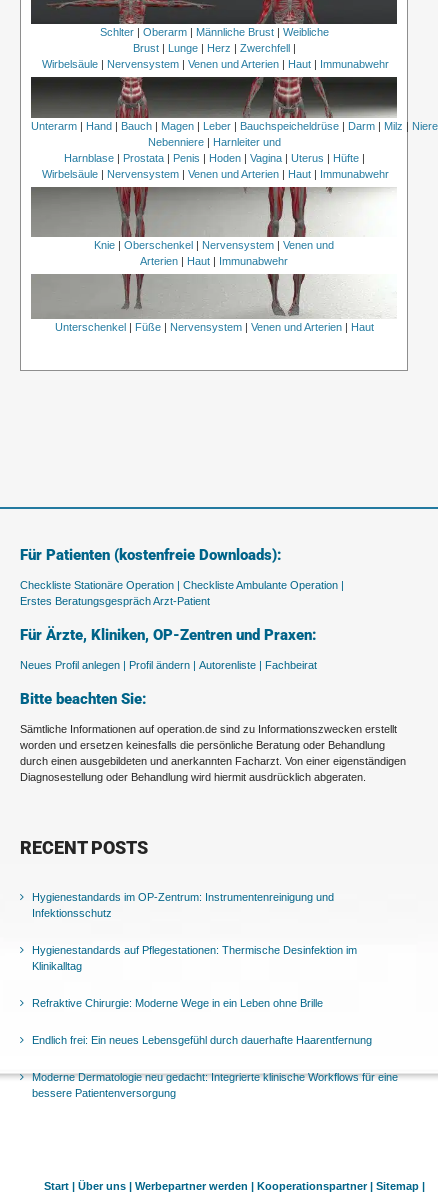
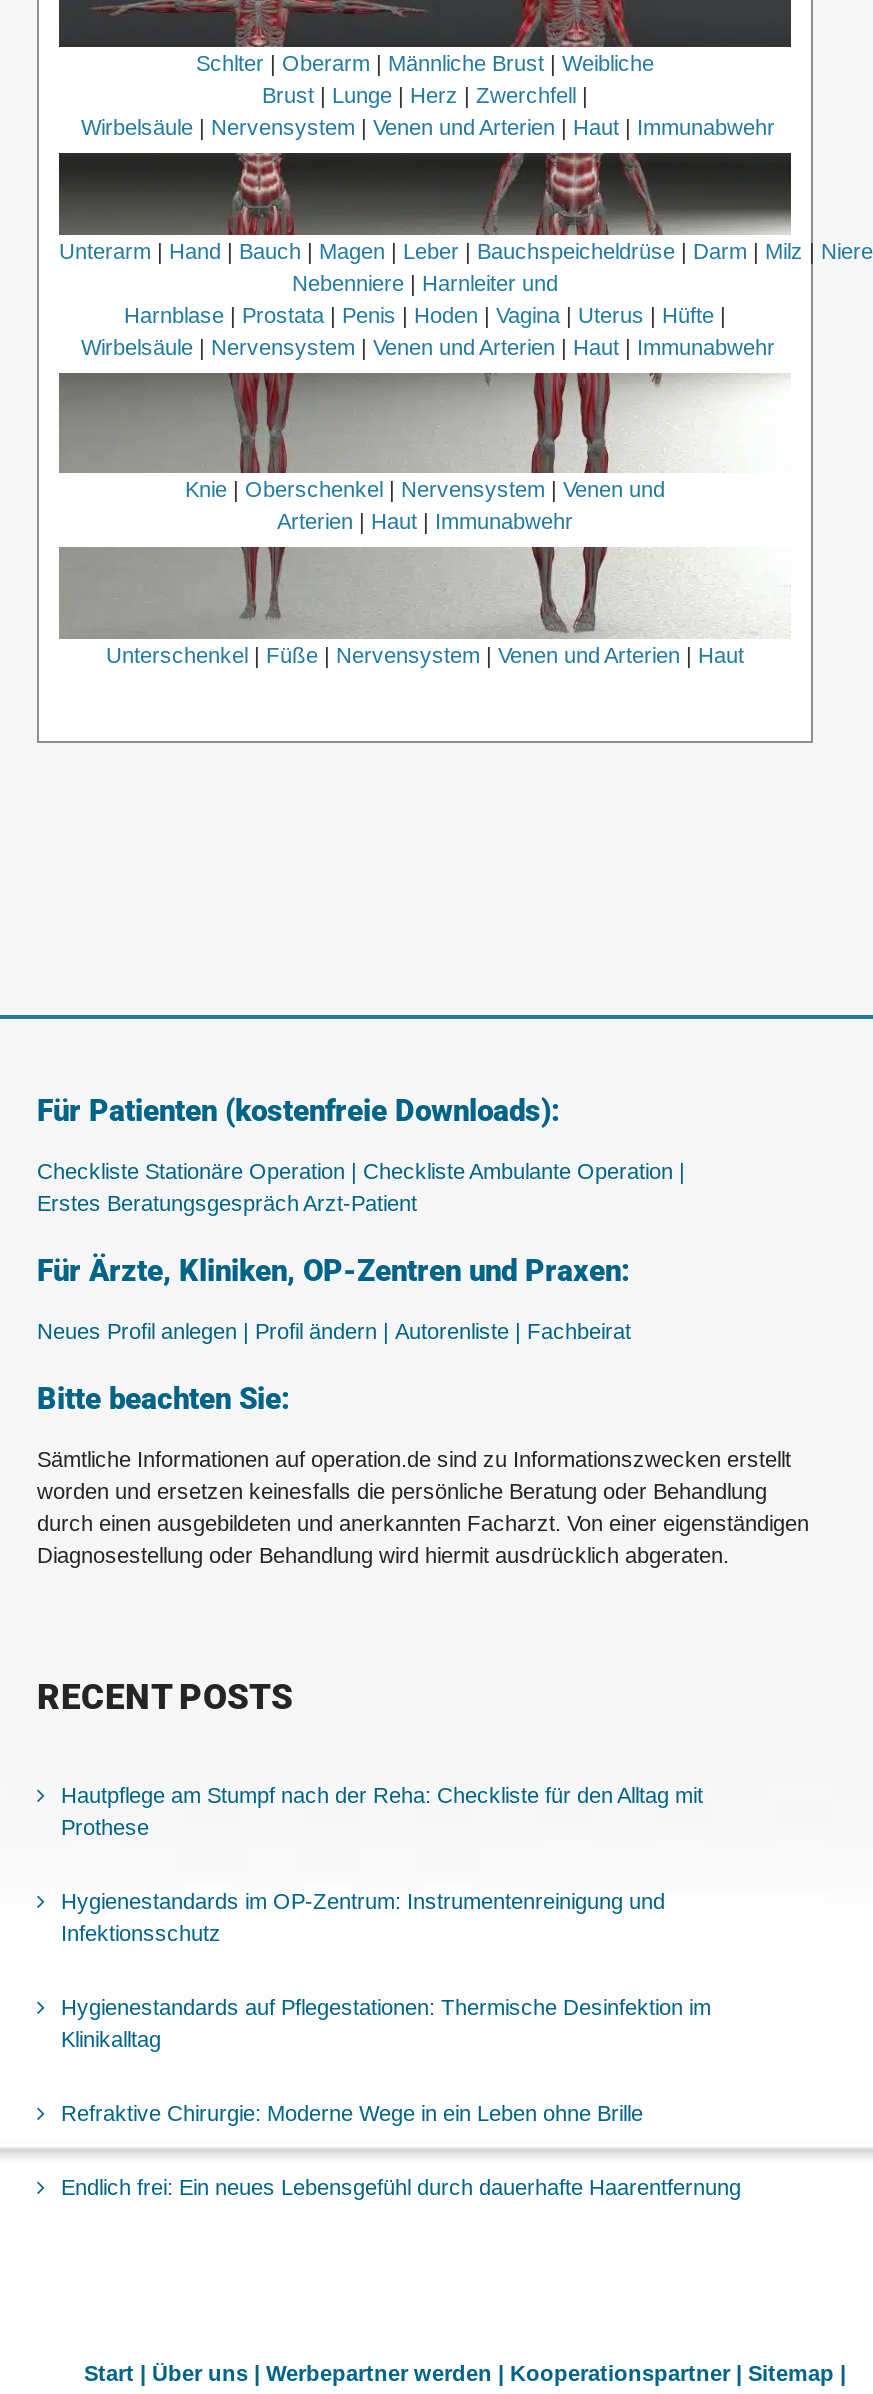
+ Hautpflege am Stumpf nach der Reha: Checkliste für den Alltag mit
+ Prothese

moved down: Hygienestandards im OP-Zentrum: Instrumentenreinigung und | Infektionsschutz | Hygienestandards auf Pflegestationen: Thermische Desinfektion im | Klinikalltag | Refraktive Chirurgie: Moderne Wege in ein Leben ohne Brille | Endlich frei: Ein neues Lebensgefühl durch dauerhafte Haarentfernung

- Moderne Dermatologie neu gedacht: Integrierte klinische Workflows für eine
- bessere Patientenversorgung
